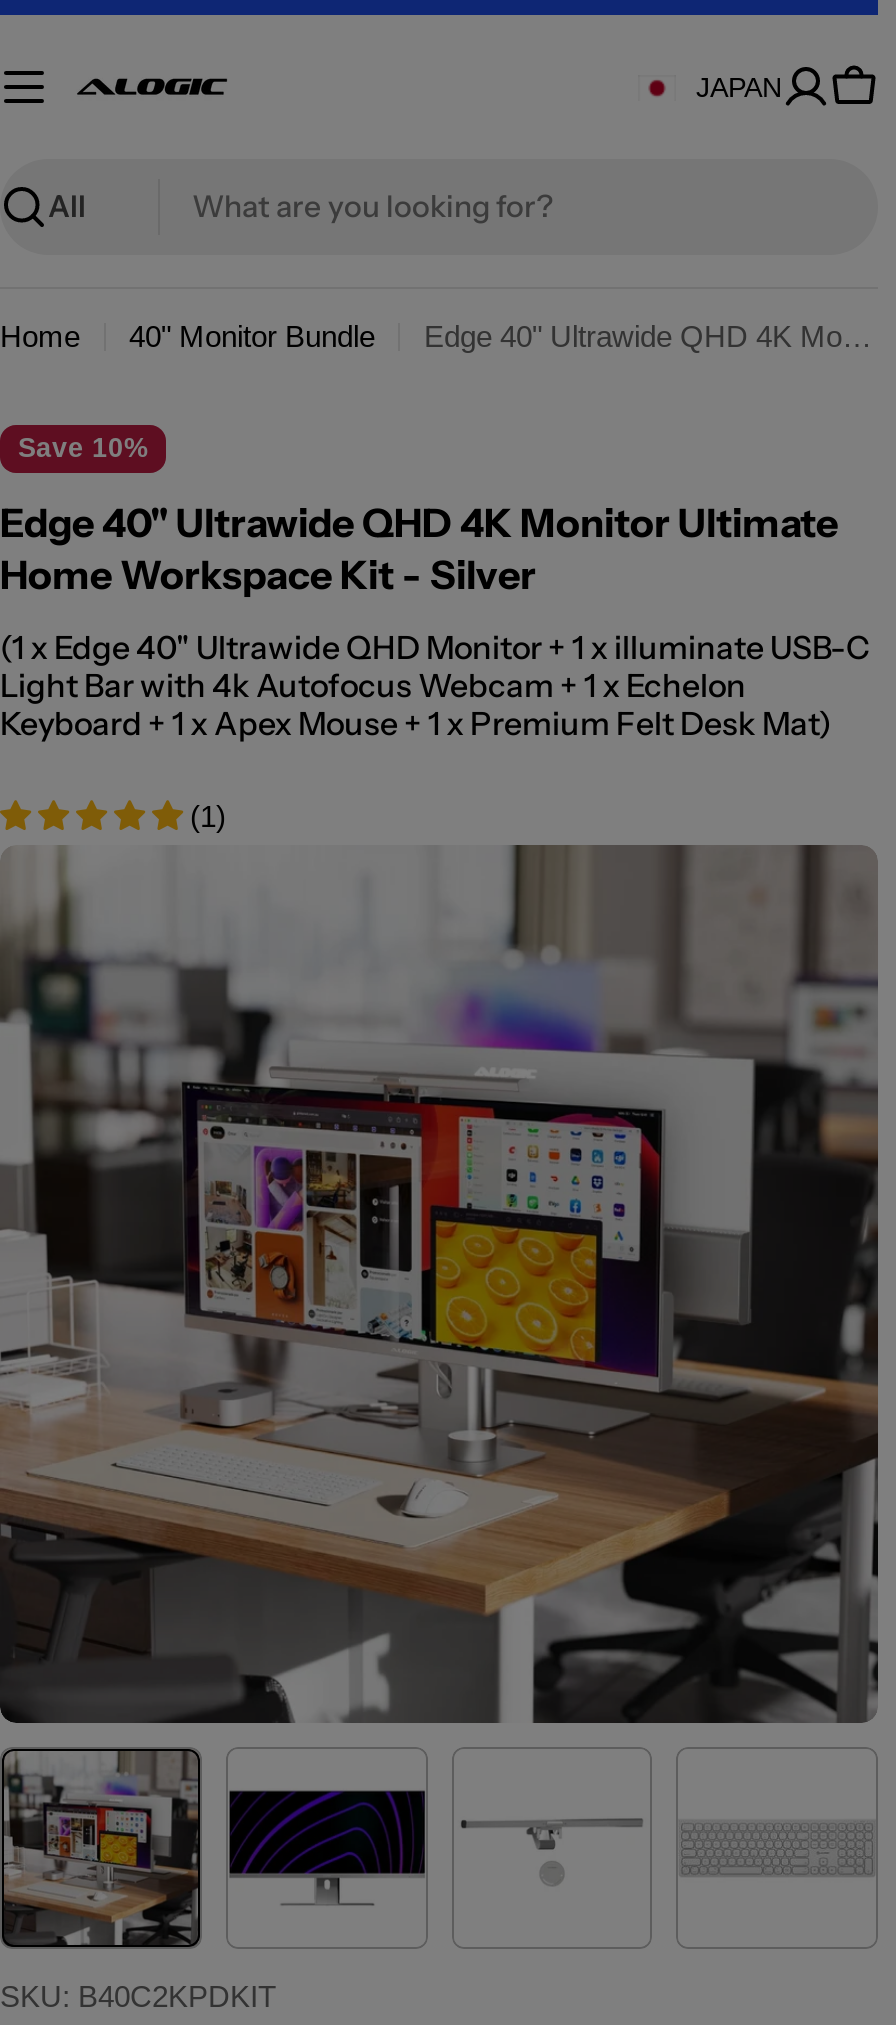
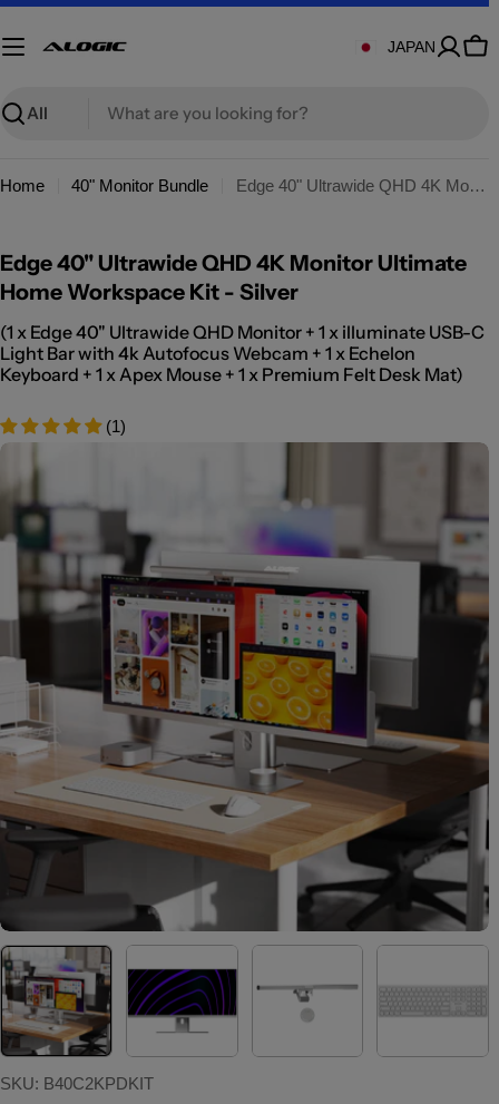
- Save 10%
